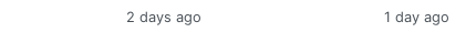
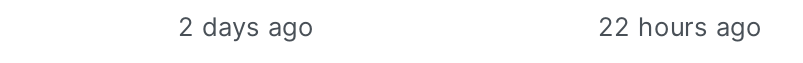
- 1 day ago
+ 22 hours ago
